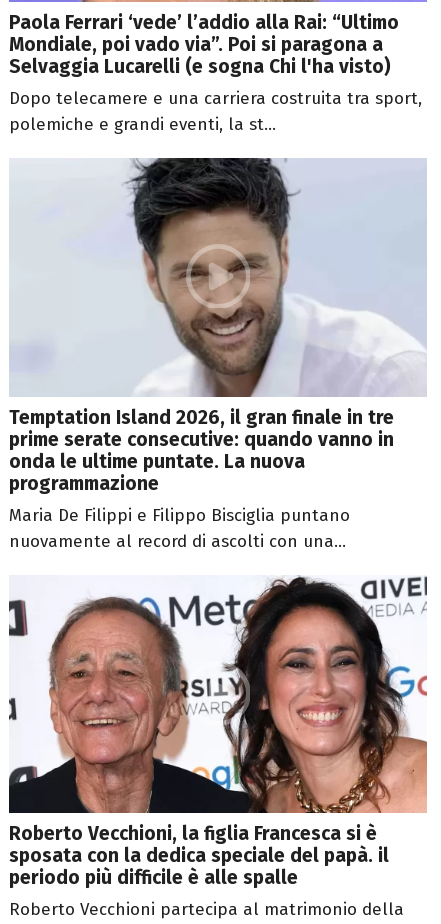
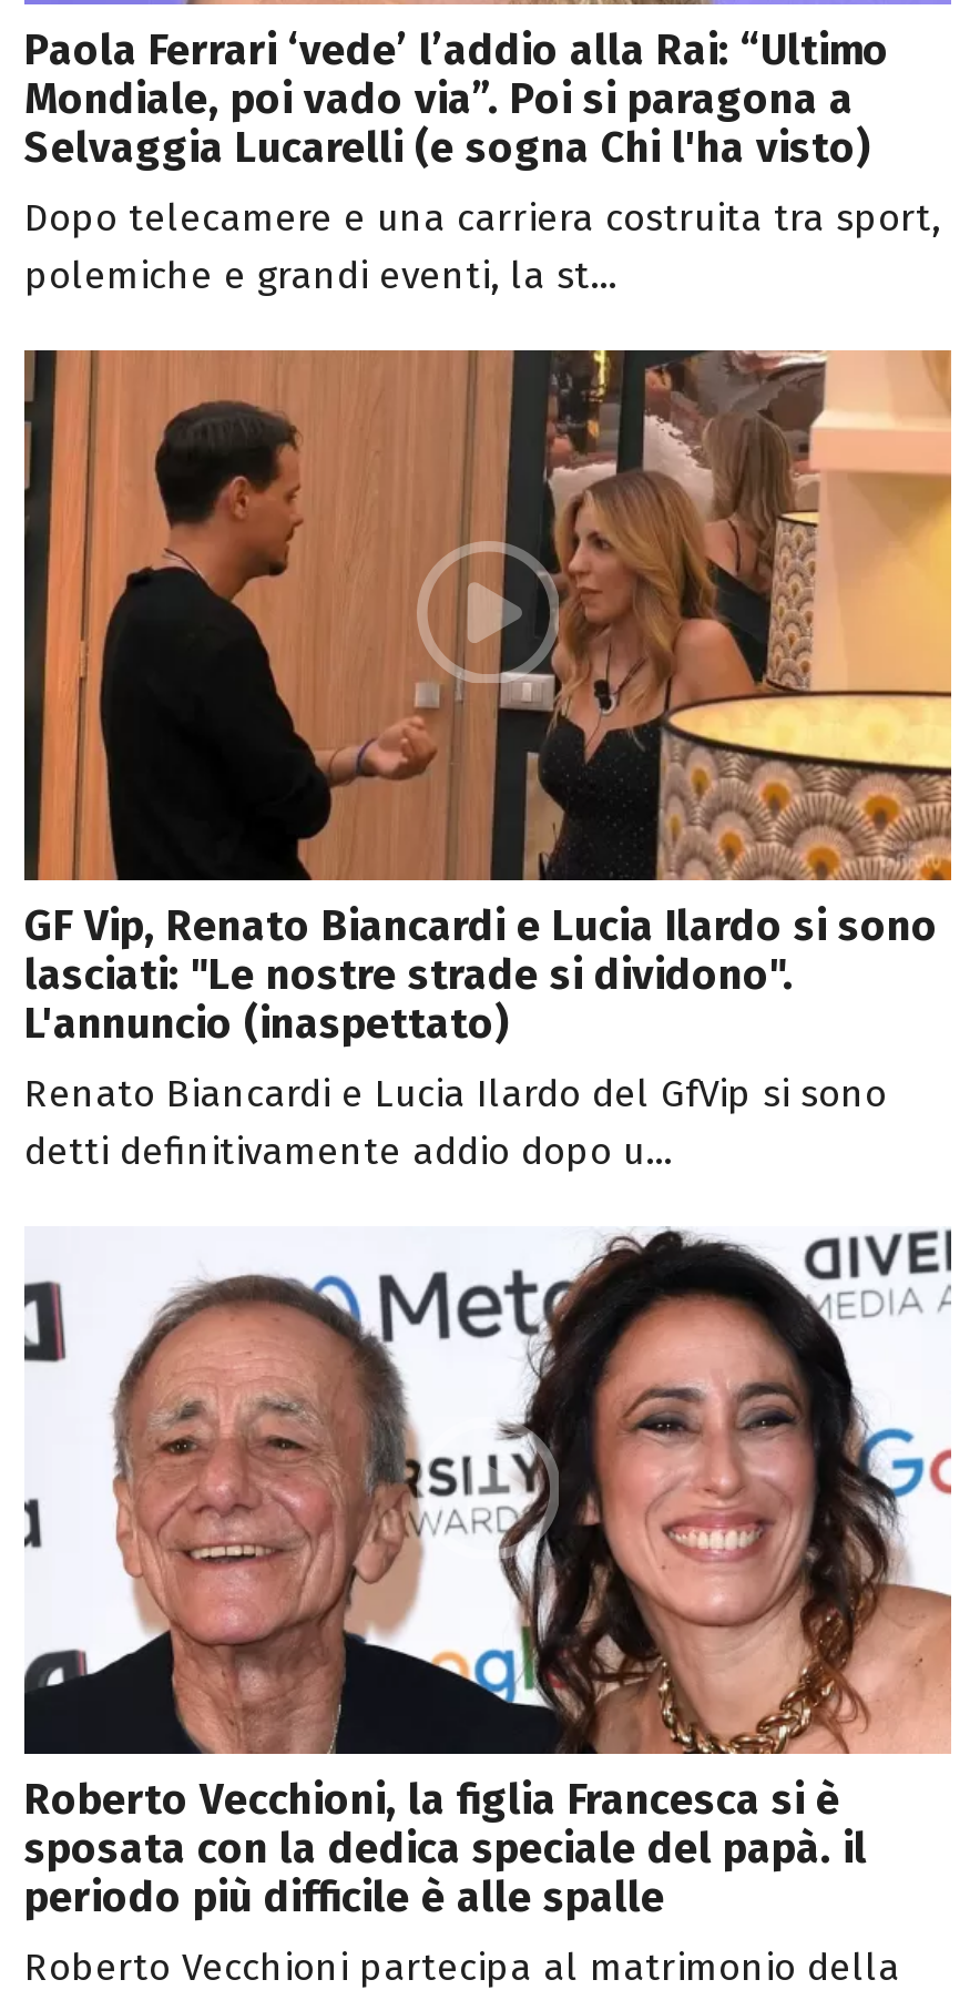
- [image]
- Temptation Island 2026, il gran finale in tre
- prime serate consecutive: quando vanno in
- onda le ultime puntate. La nuova
- programmazione
- Maria De Filippi e Filippo Bisciglia puntano
- nuovamente al record di ascolti con una...
+ [image]
+ GF Vip, Renato Biancardi e Lucia Ilardo si sono
+ lasciati: "Le nostre strade si dividono".
+ L'annuncio (inaspettato)
+ Renato Biancardi e Lucia Ilardo del GfVip si sono
+ detti definitivamente addio dopo u...
